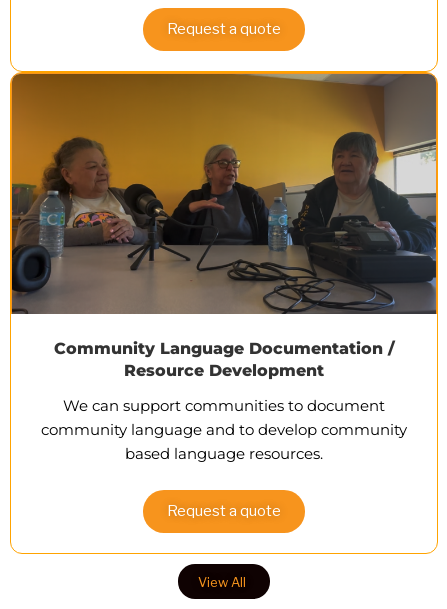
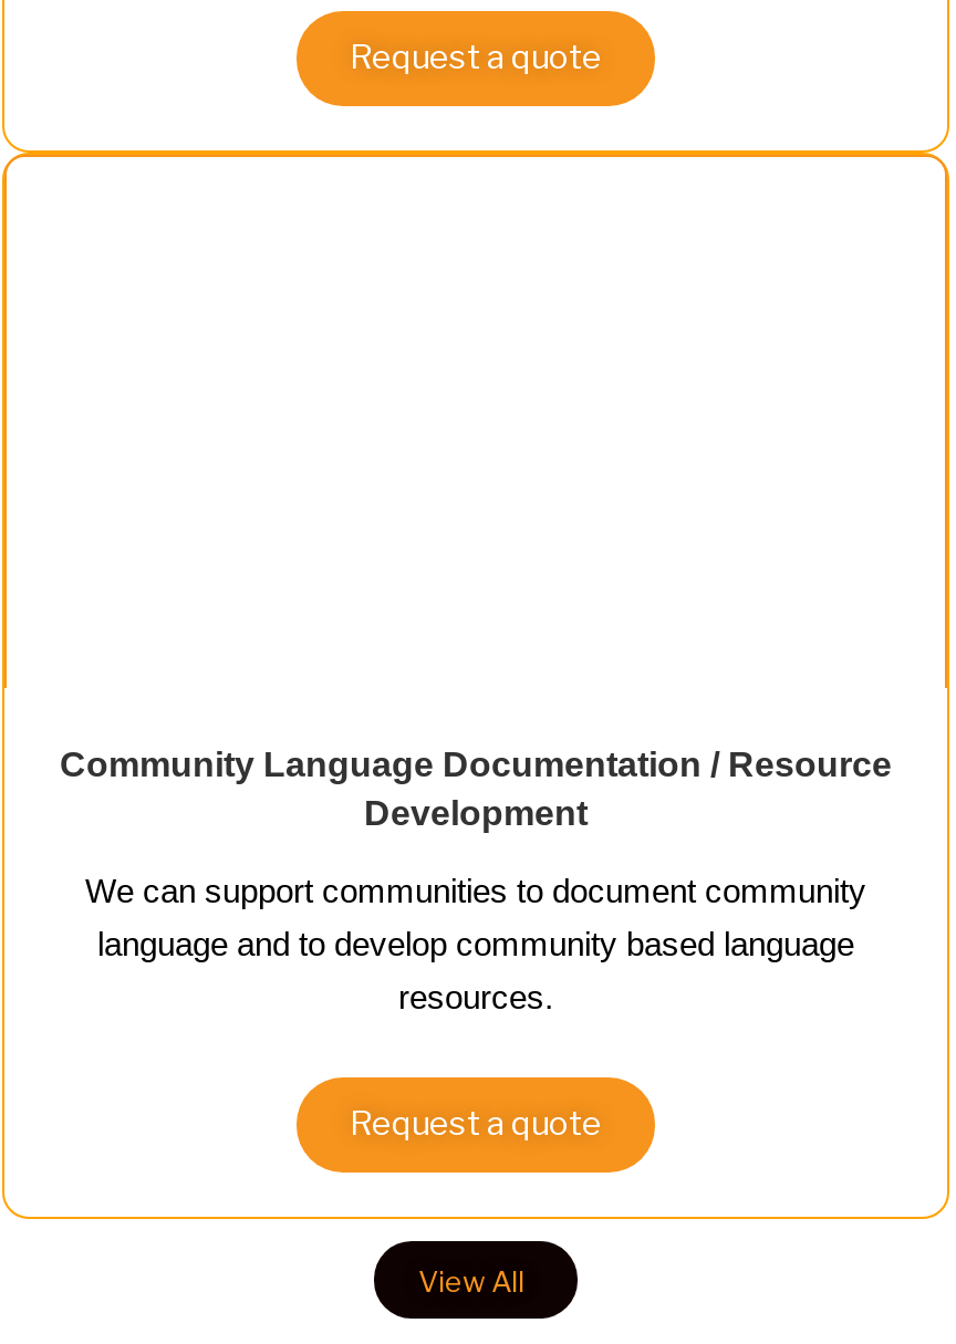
- [image]
